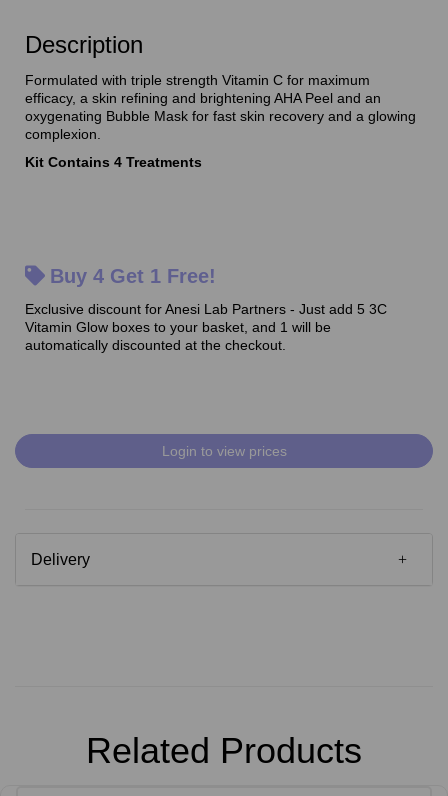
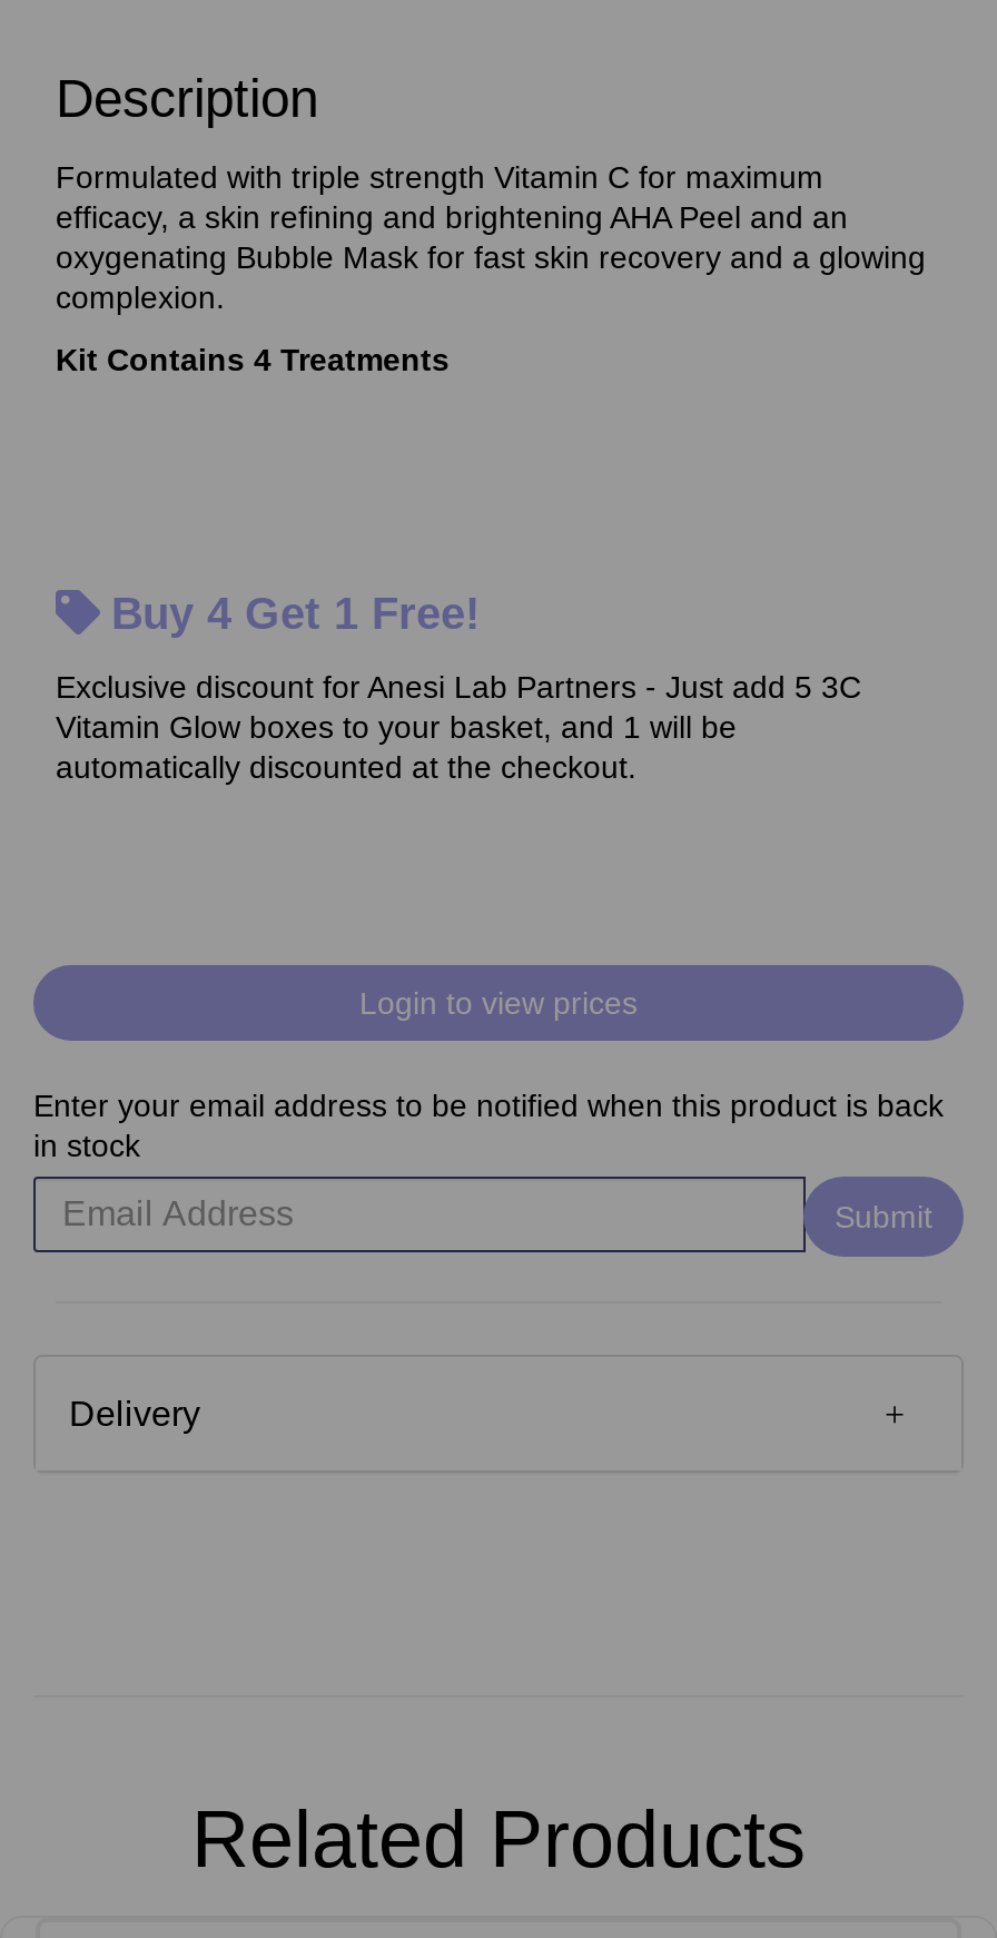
+ Enter your email address to be notified when this product is back
+ in stock
+ Submit
